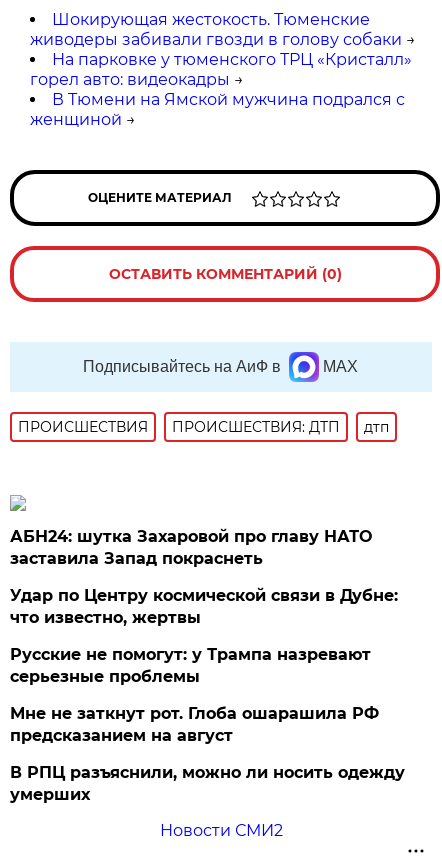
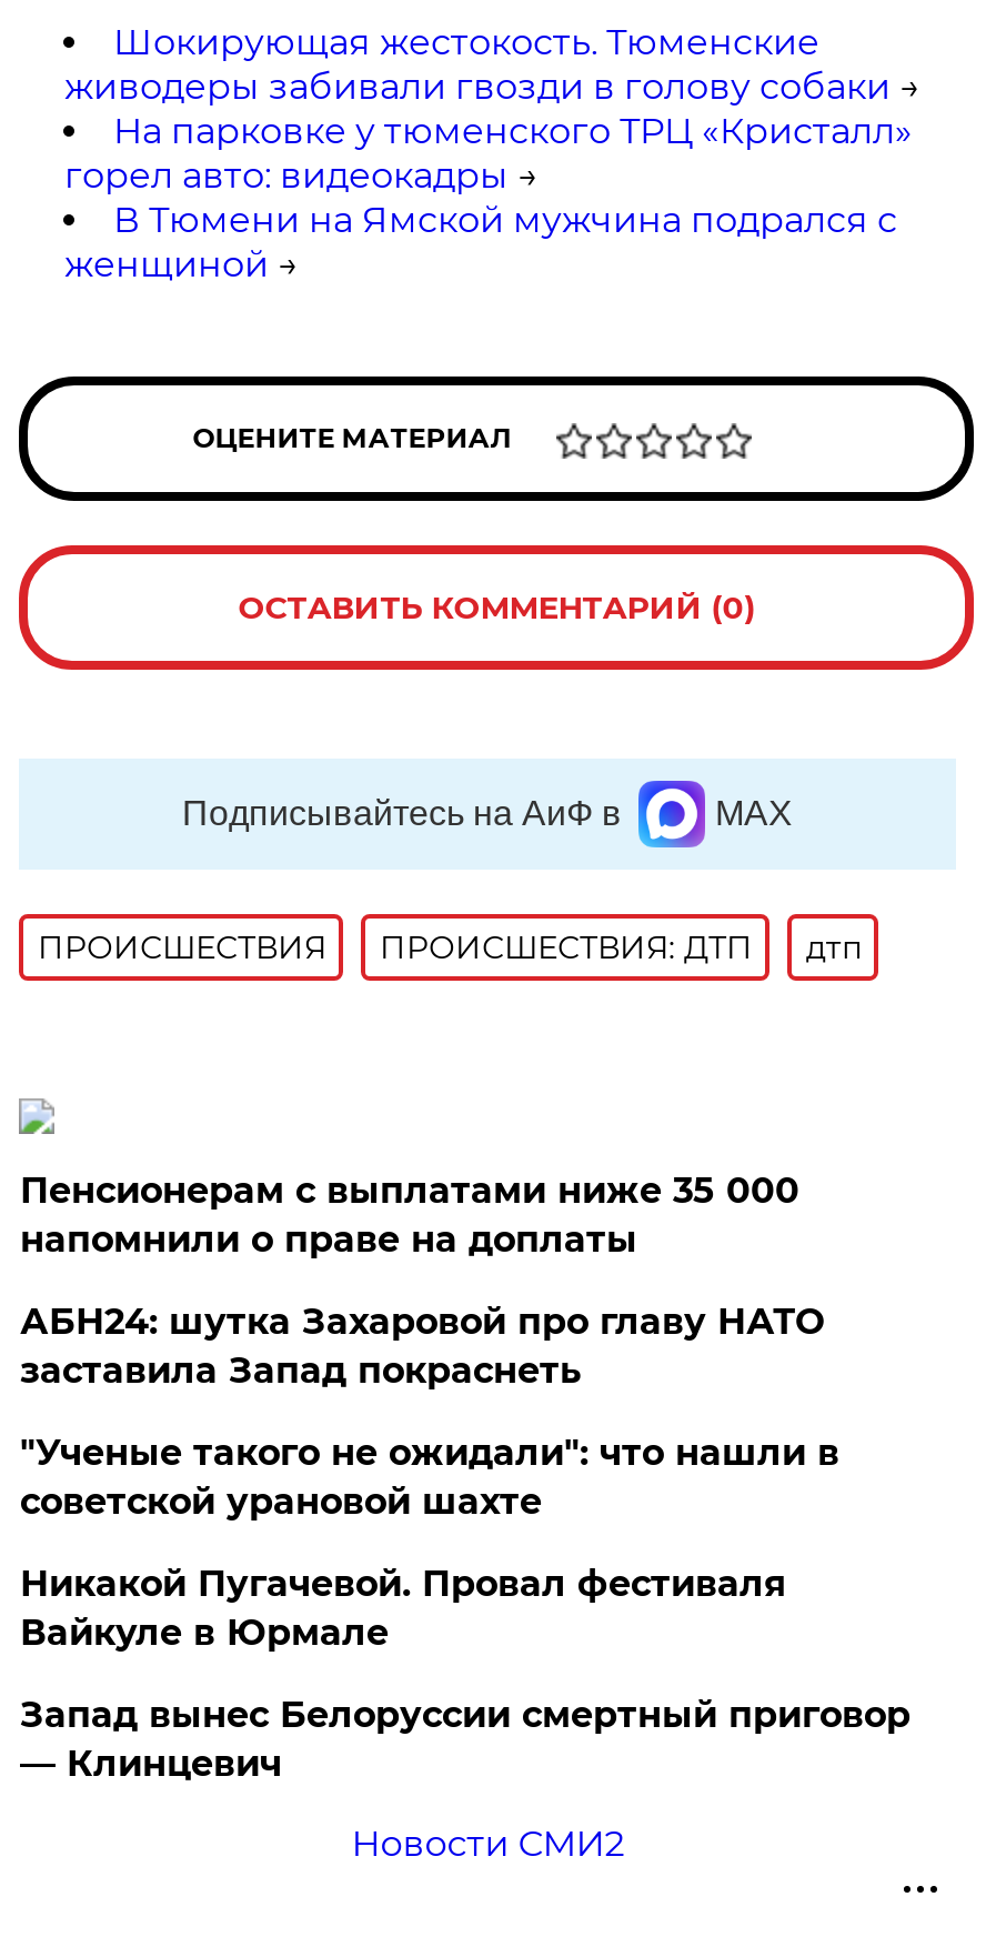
+ Пенсионерам с выплатами ниже 35 000
+ напомнили о праве на доплаты

moved down: АБН24: шутка Захаровой про главу НАТО | заставила Запад покраснеть

- Удар по Центру космической связи в Дубне:
- что известно, жертвы
- Русские не помогут: у Трампа назревают
- серьезные проблемы
- Мне не заткнут рот. Глоба ошарашила РФ
- предсказанием на август
- В РПЦ разъяснили, можно ли носить одежду
- умерших
+ "Ученые такого не ожидали": что нашли в
+ советской урановой шахте
+ Никакой Пугачевой. Провал фестиваля
+ Вайкуле в Юрмале
+ Запад вынес Белоруссии смертный приговор
+ — Клинцевич
